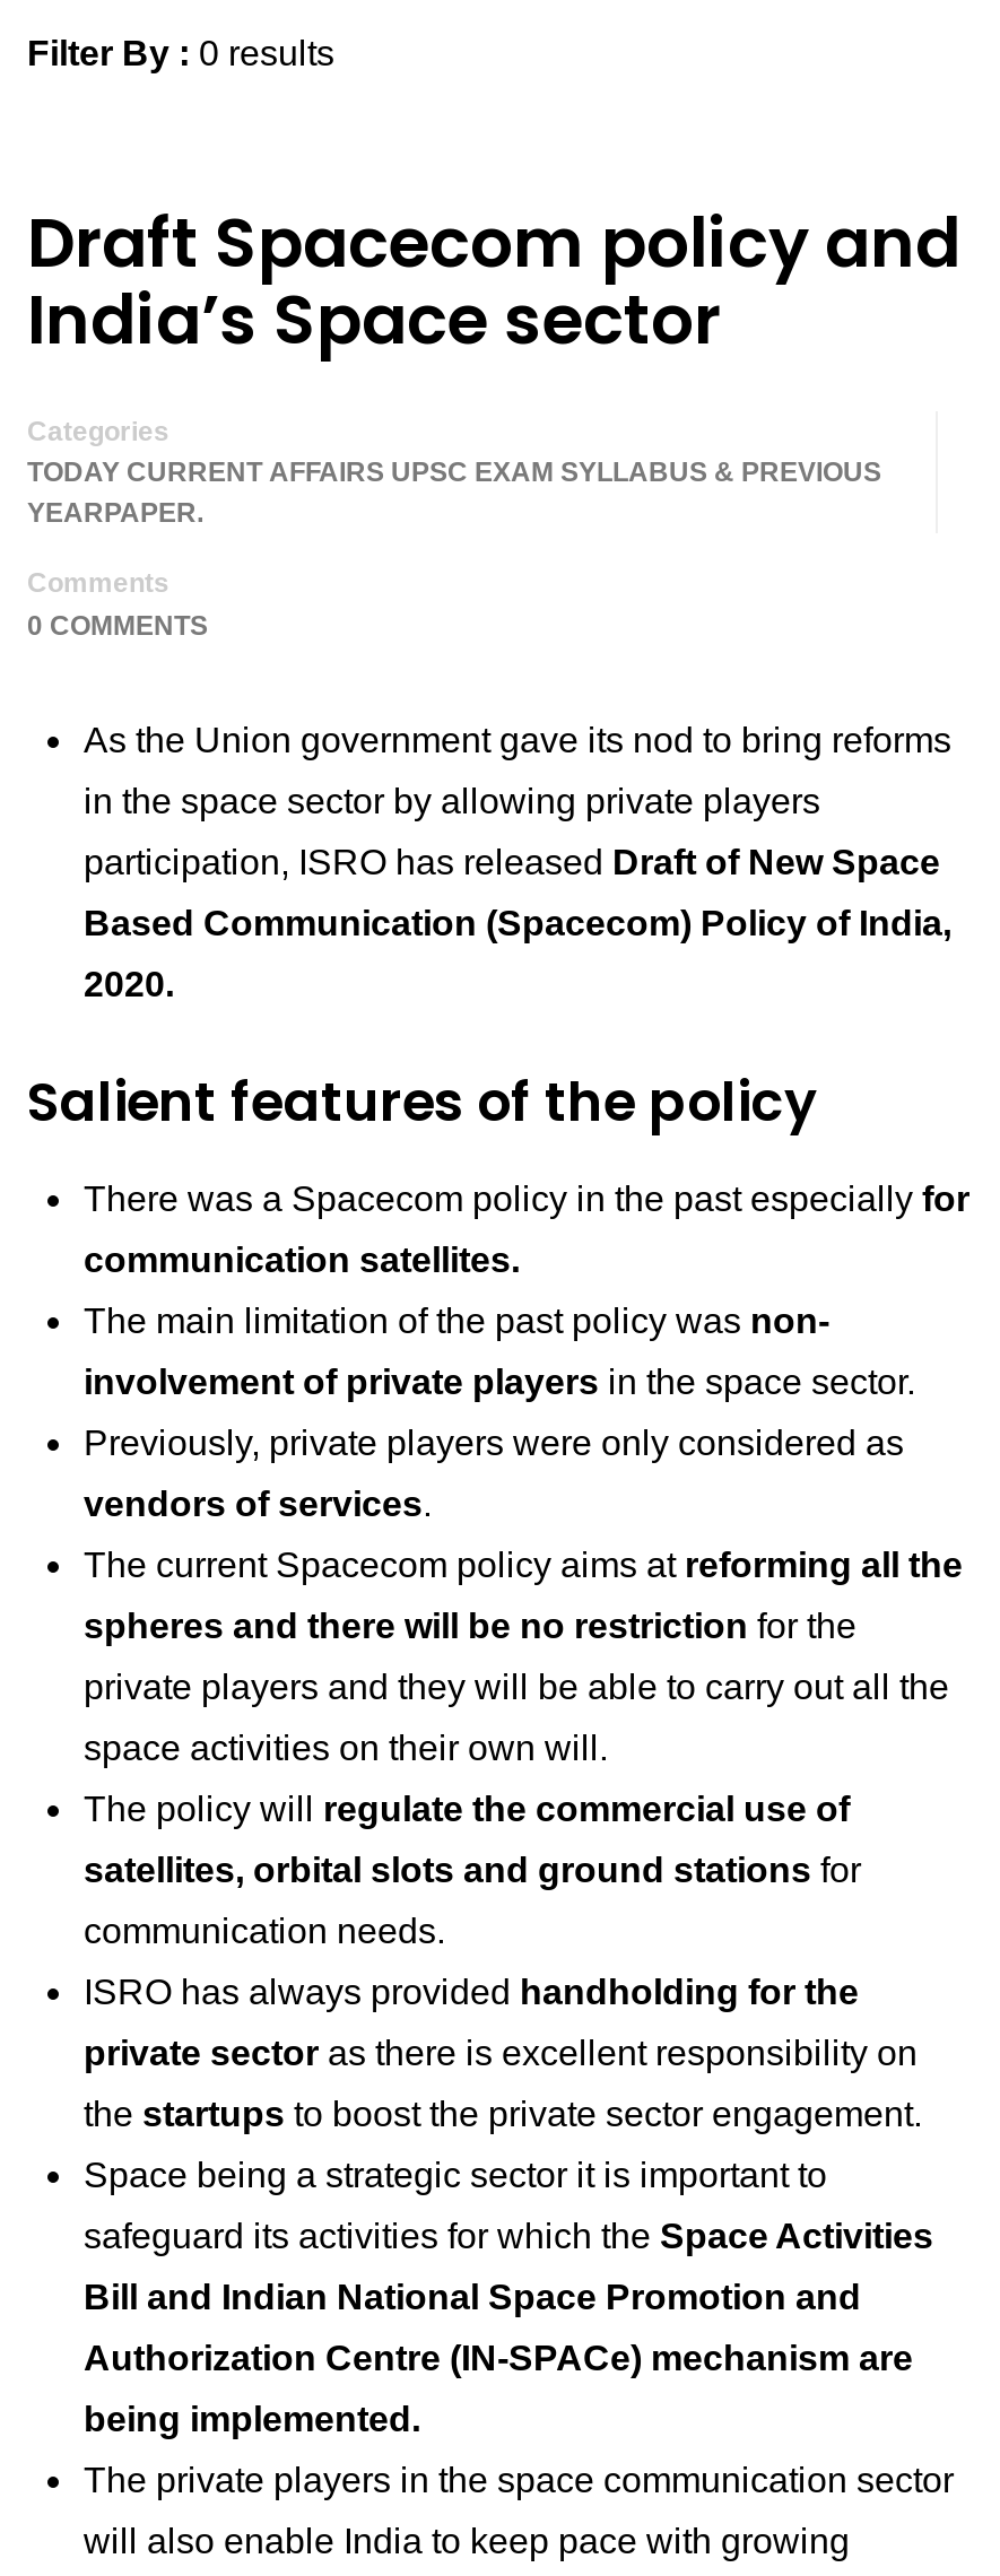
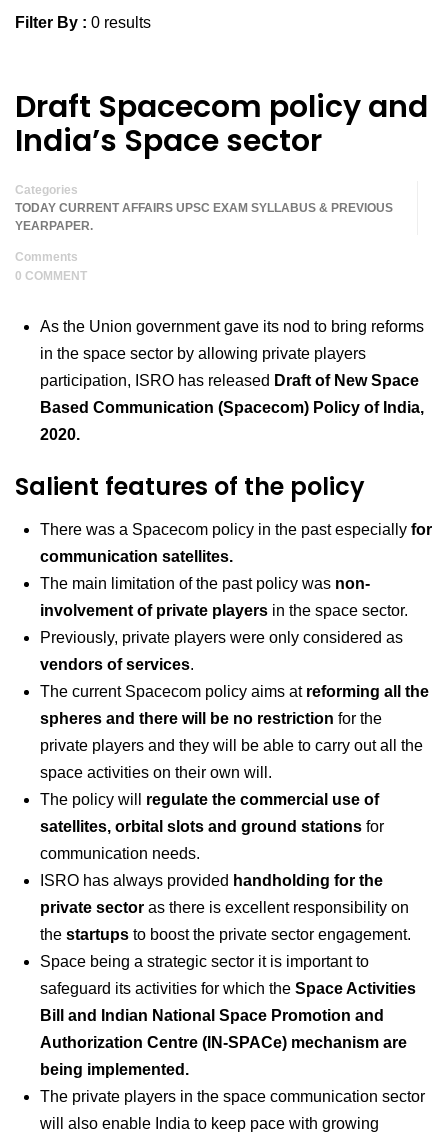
- 0 COMMENTS
+ 0 COMMENT
